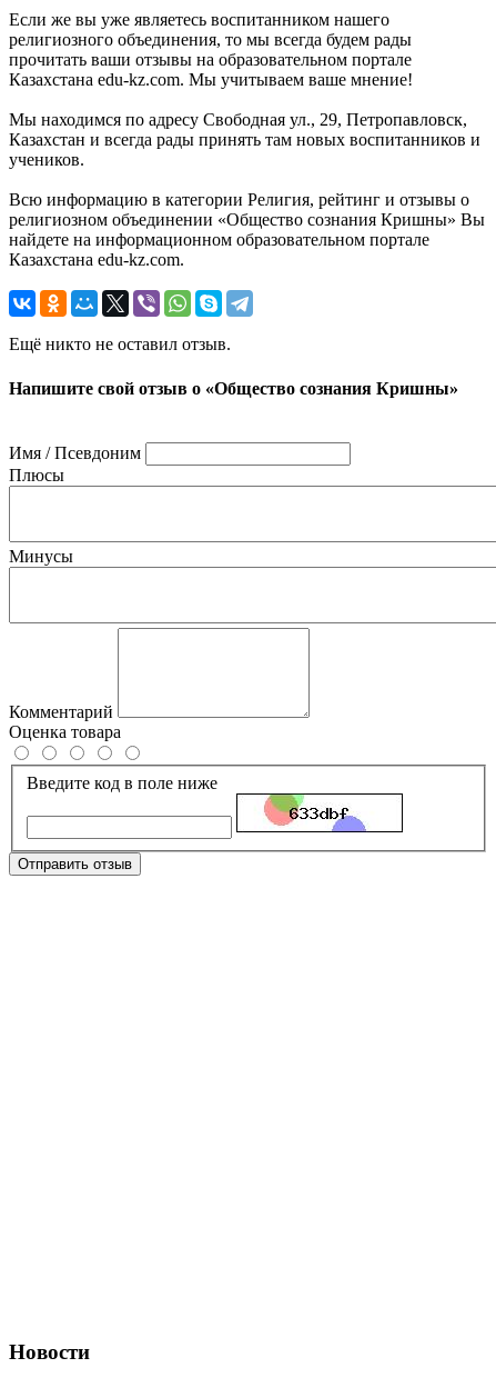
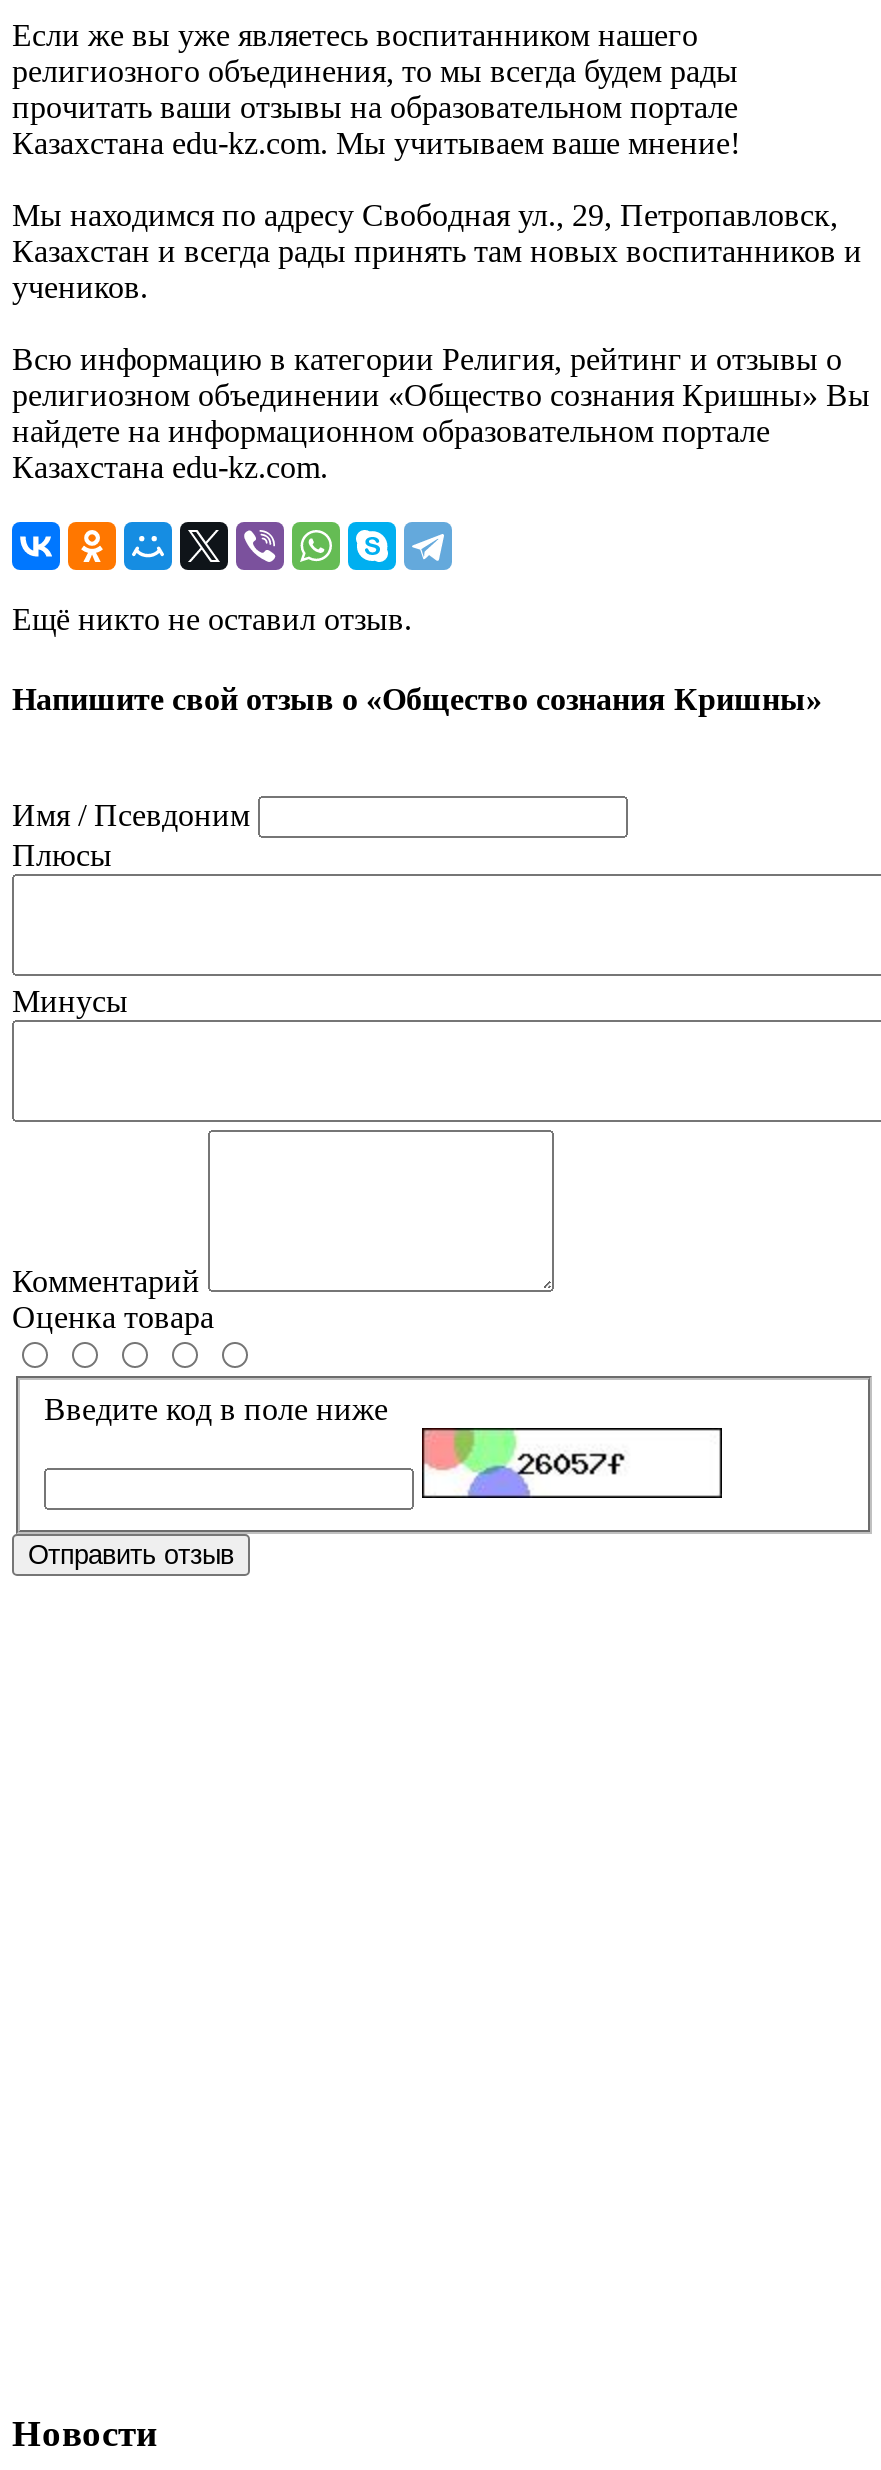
- [image]
+ [image]
